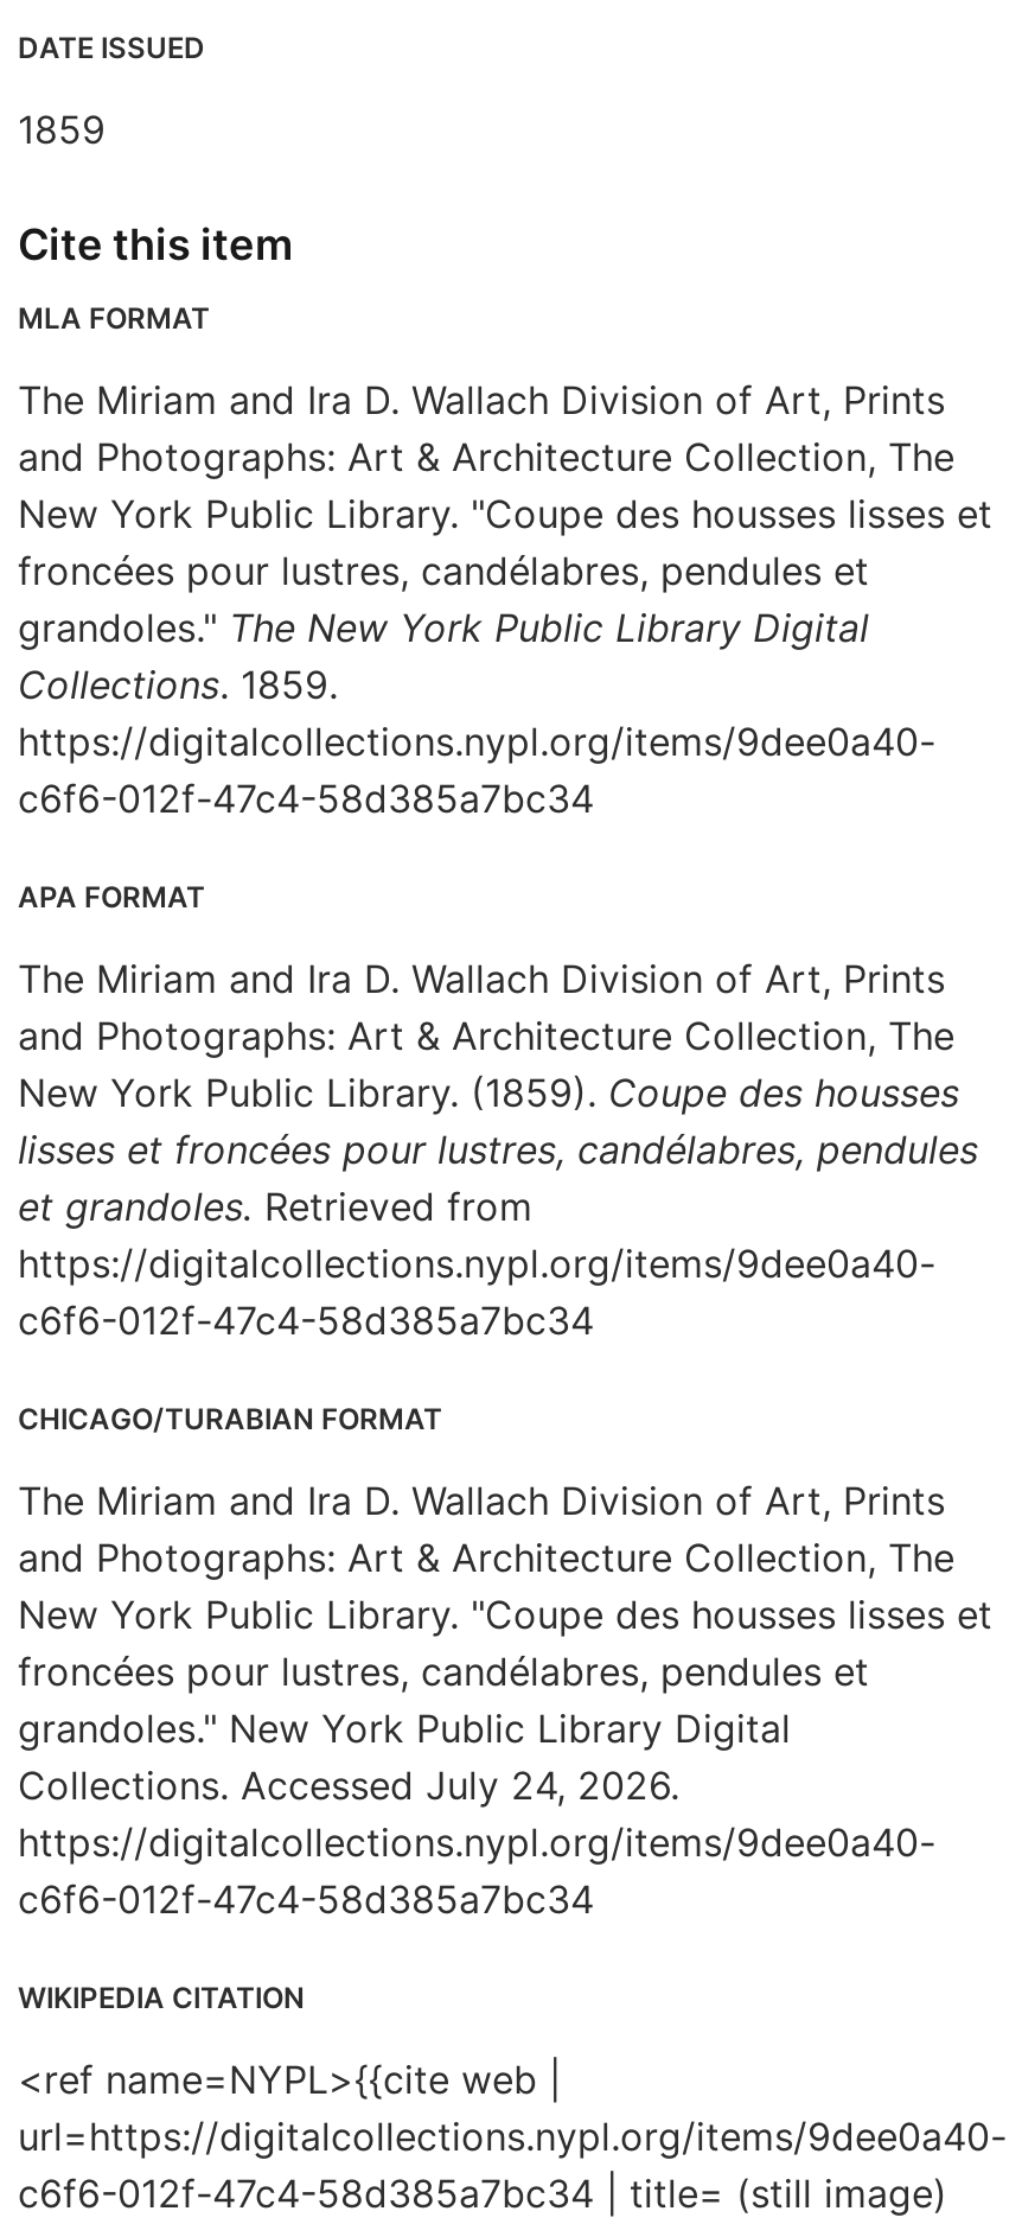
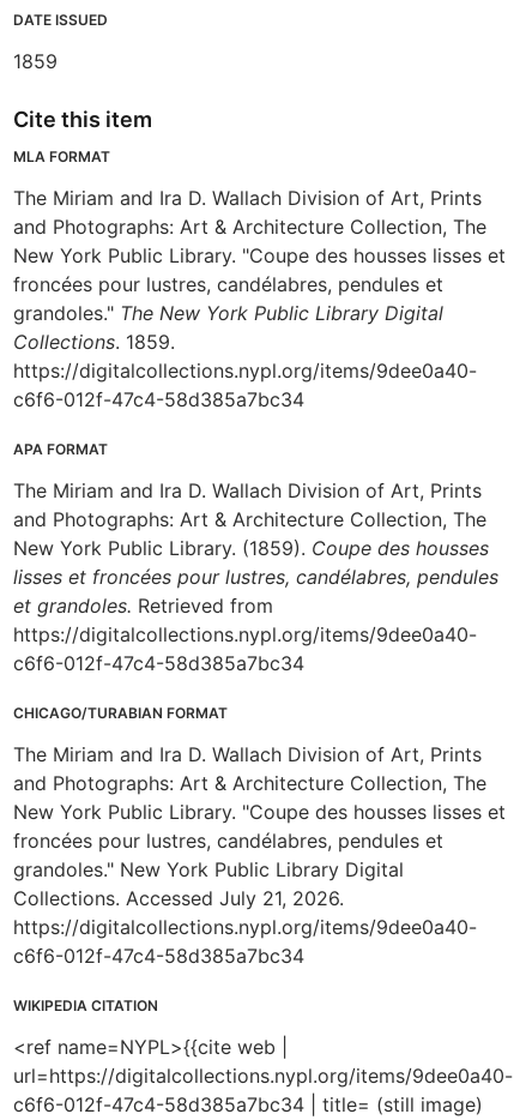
- Collections. Accessed July 24, 2026.
+ Collections. Accessed July 21, 2026.
